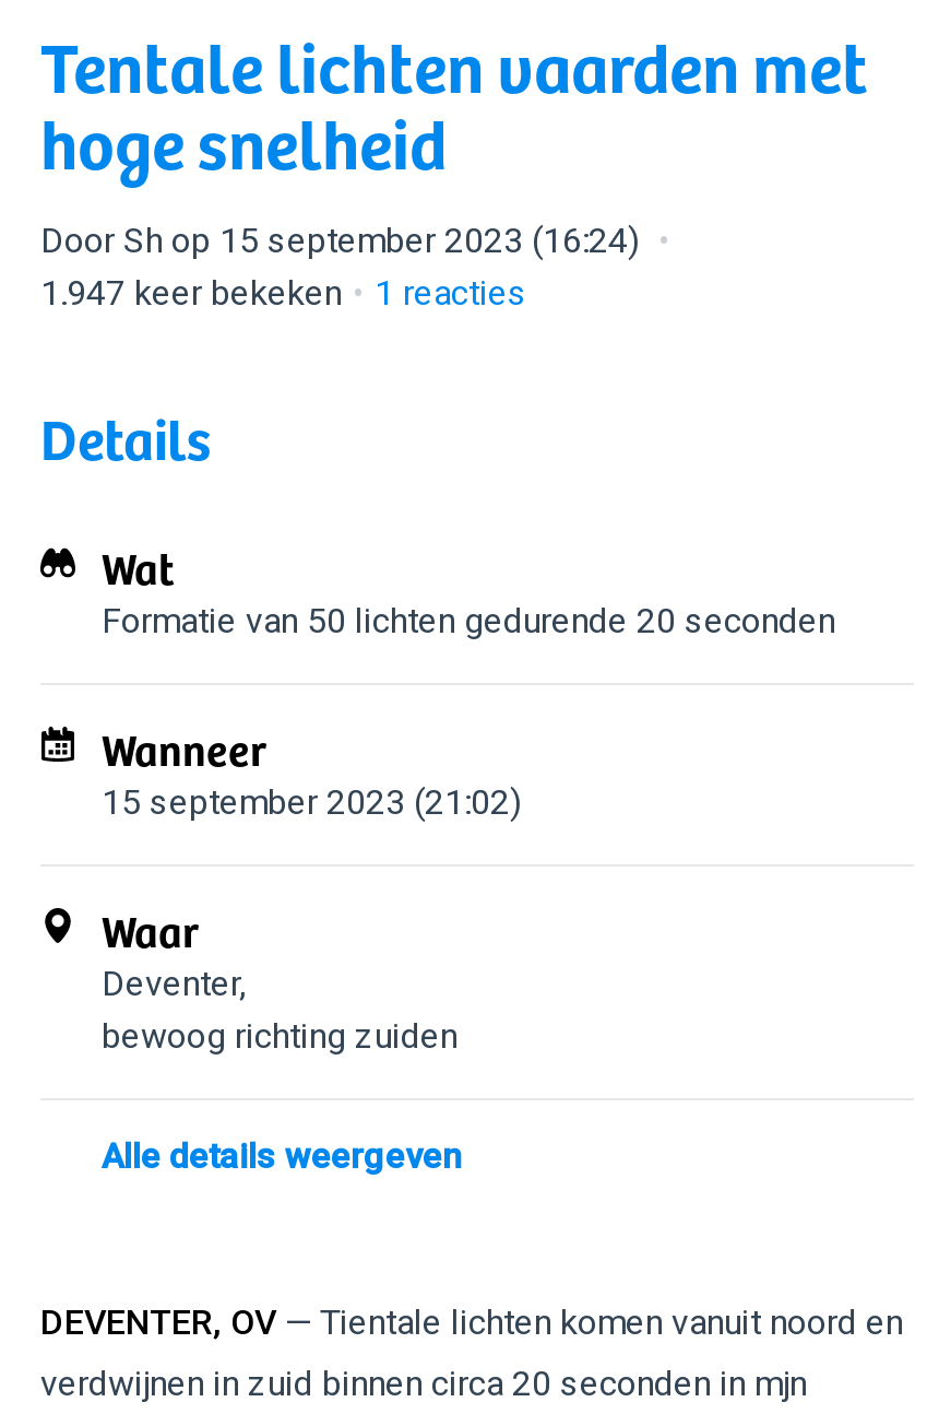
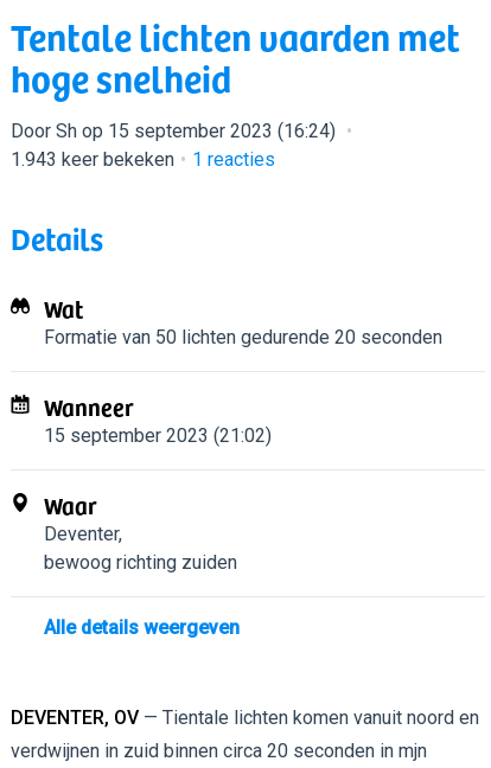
- 1.947 keer bekeken 1 reacties
+ 1.943 keer bekeken 1 reacties
